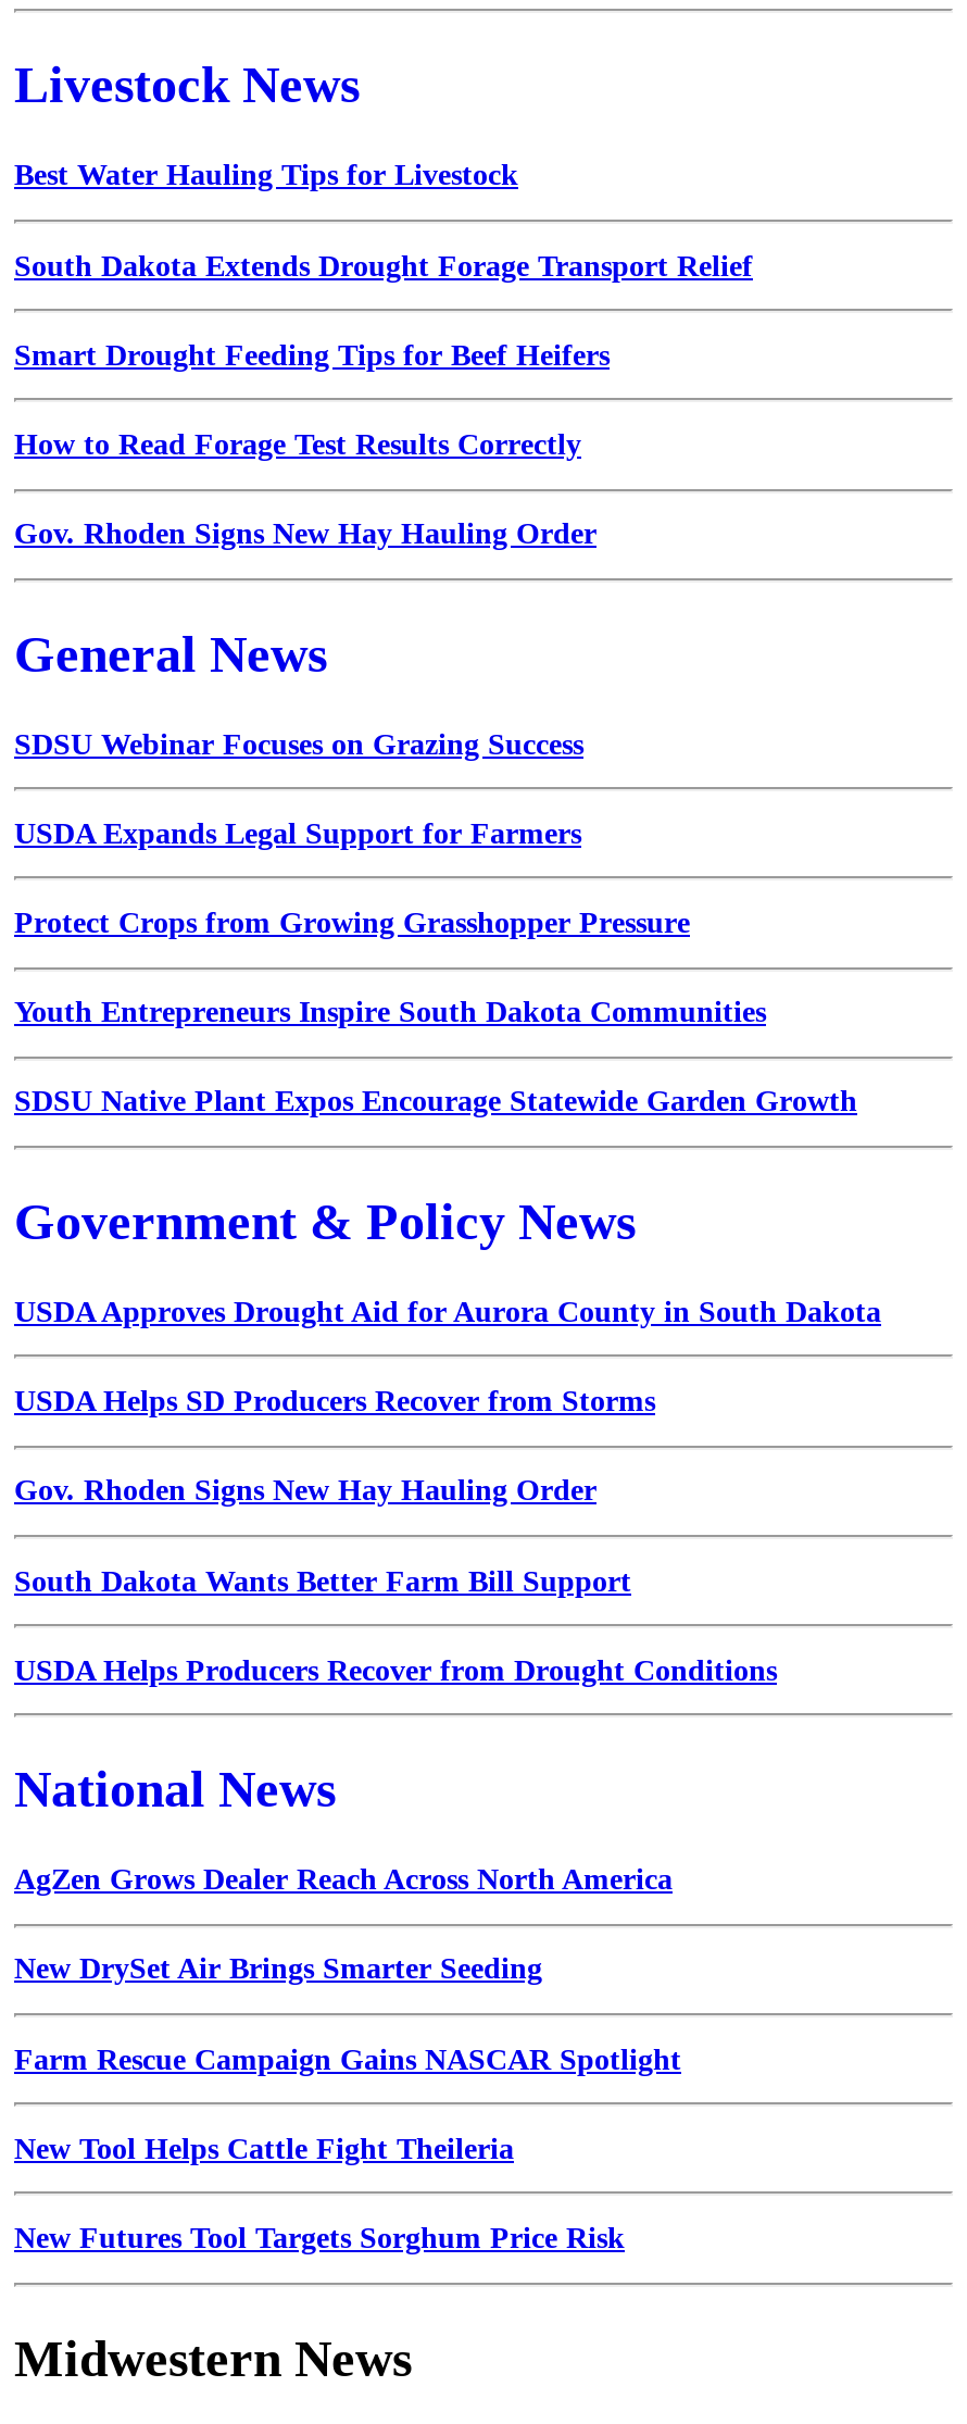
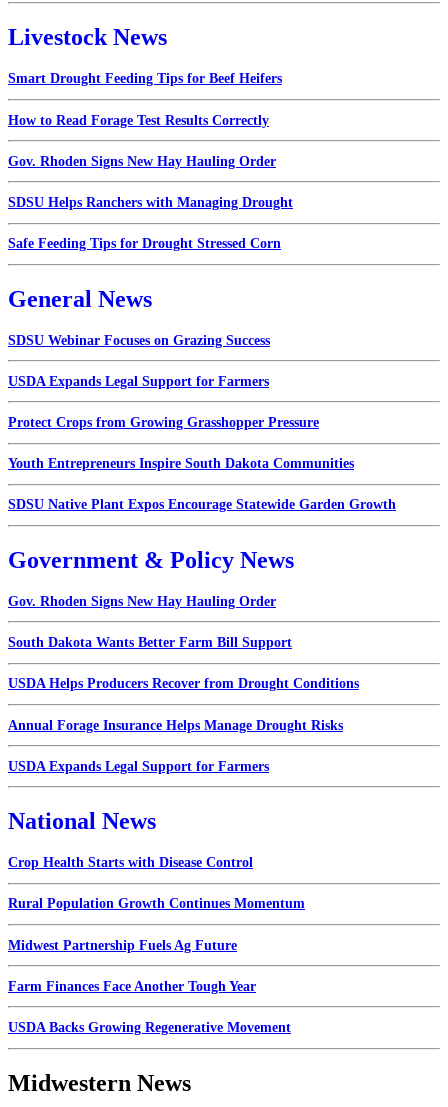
- Best Water Hauling Tips for Livestock
- South Dakota Extends Drought Forage Transport Relief

moved up: Smart Drought Feeding Tips for Beef Heifers | How to Read Forage Test Results Correctly | Gov. Rhoden Signs New Hay Hauling Order

+ SDSU Helps Ranchers with Managing Drought
+ Safe Feeding Tips for Drought Stressed Corn

- USDA Approves Drought Aid for Aurora County in South Dakota
- USDA Helps SD Producers Recover from Storms

moved up: Gov. Rhoden Signs New Hay Hauling Order | South Dakota Wants Better Farm Bill Support | USDA Helps Producers Recover from Drought Conditions

+ Annual Forage Insurance Helps Manage Drought Risks
+ USDA Expands Legal Support for Farmers

- AgZen Grows Dealer Reach Across North America
+ Crop Health Starts with Disease Control

- New DrySet Air Brings Smarter Seeding
+ Rural Population Growth Continues Momentum

- Farm Rescue Campaign Gains NASCAR Spotlight
+ Midwest Partnership Fuels Ag Future

- New Tool Helps Cattle Fight Theileria
+ Farm Finances Face Another Tough Year

- New Futures Tool Targets Sorghum Price Risk
+ USDA Backs Growing Regenerative Movement
